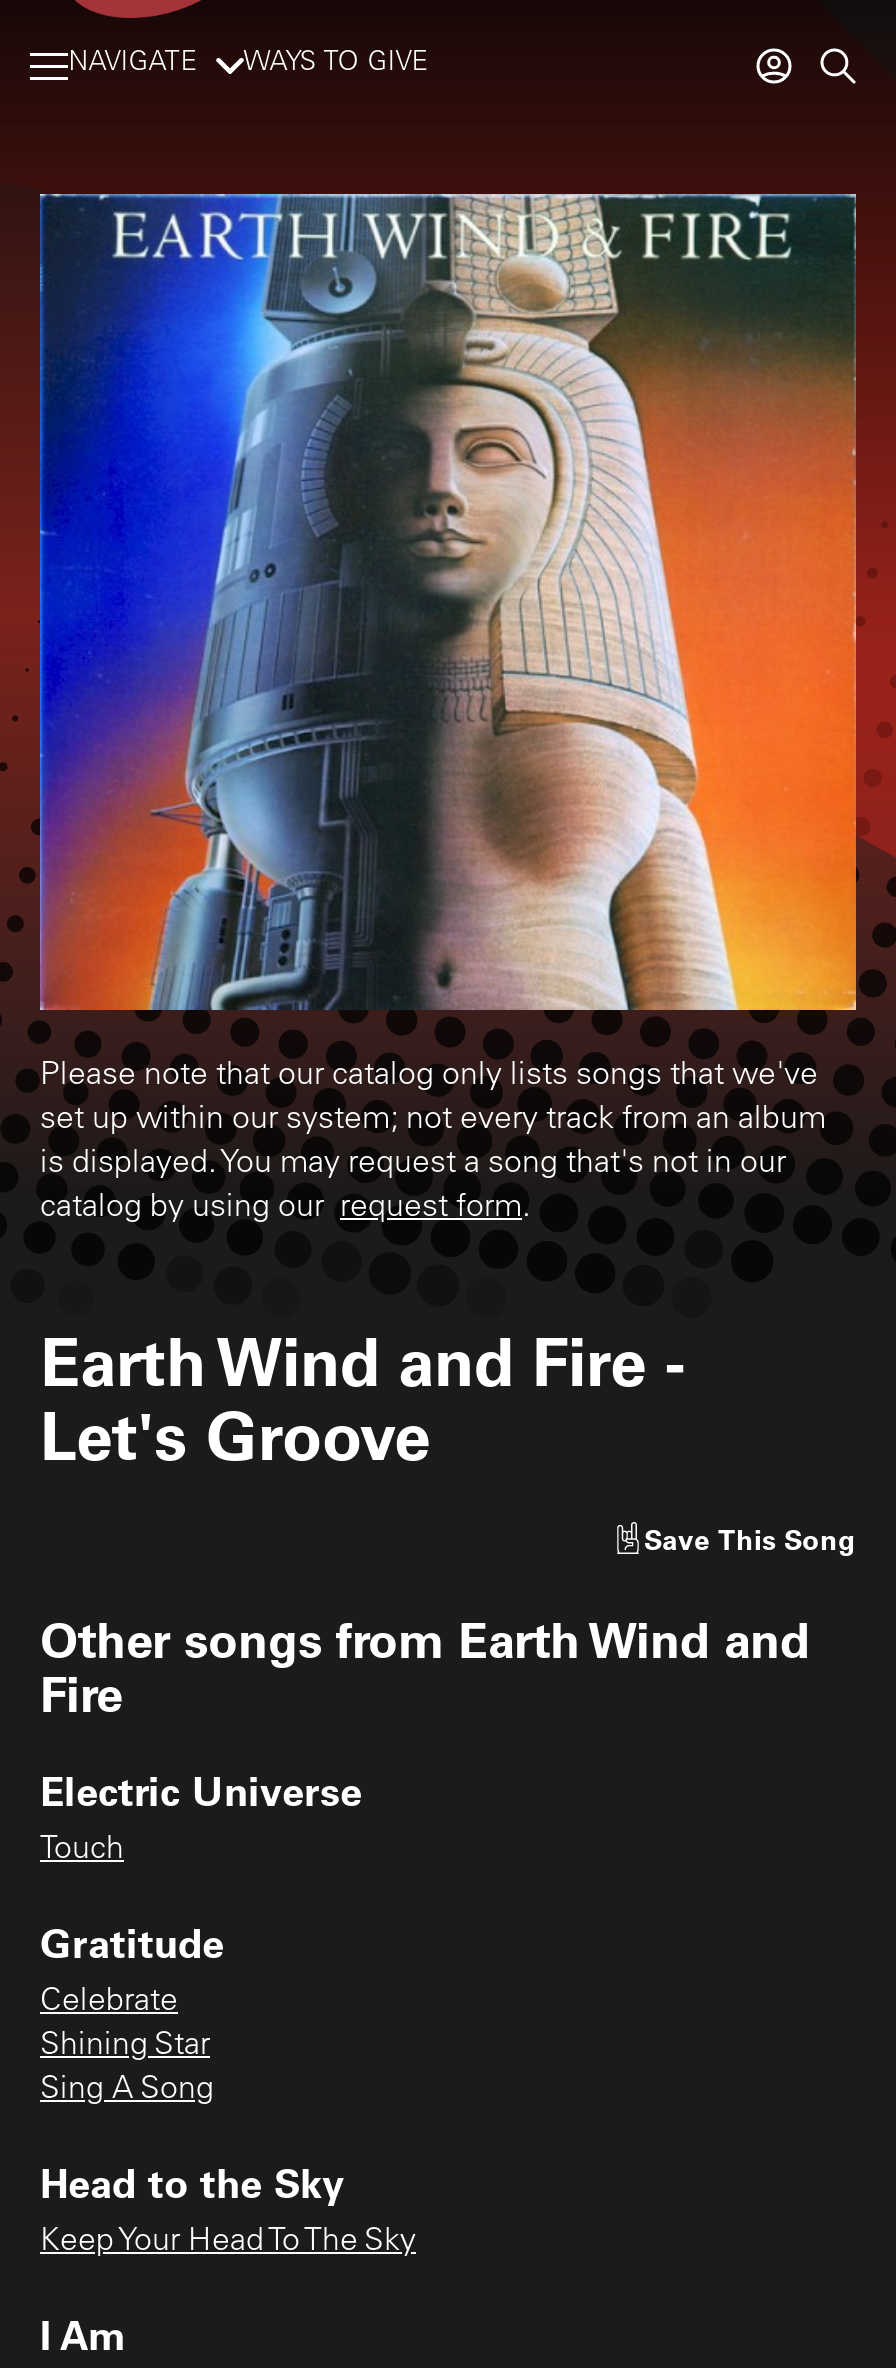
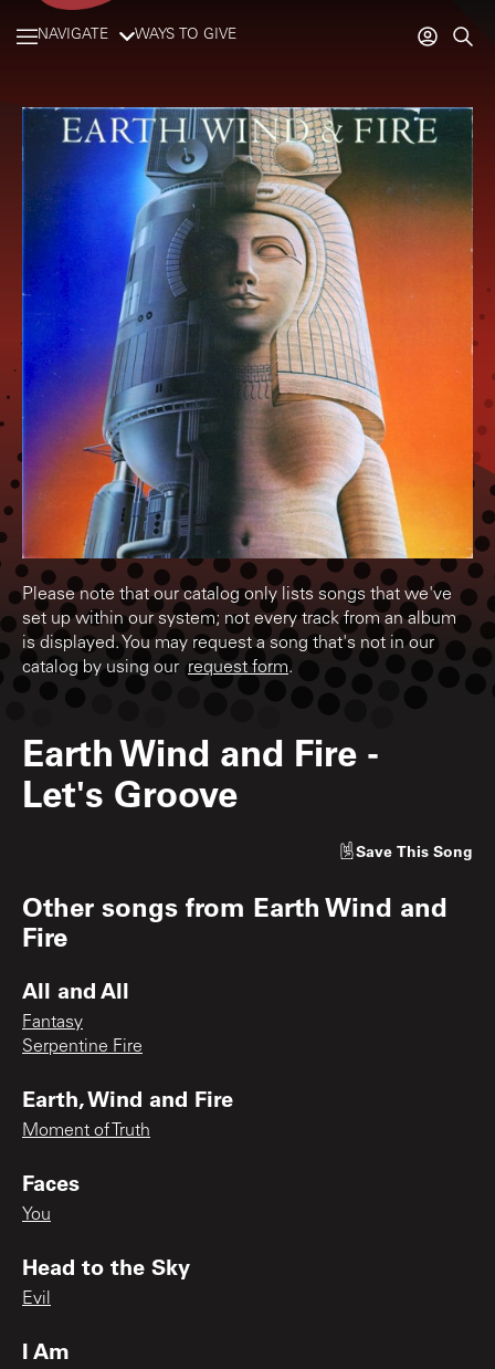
- Electric Universe
- Touch
- Gratitude
- Celebrate
- Shining Star
- Sing A Song
+ All and All
+ Fantasy
+ Serpentine Fire
+ Earth, Wind and Fire
+ Moment of Truth
+ Faces
+ You

- Keep Your Head To The Sky
+ Evil
